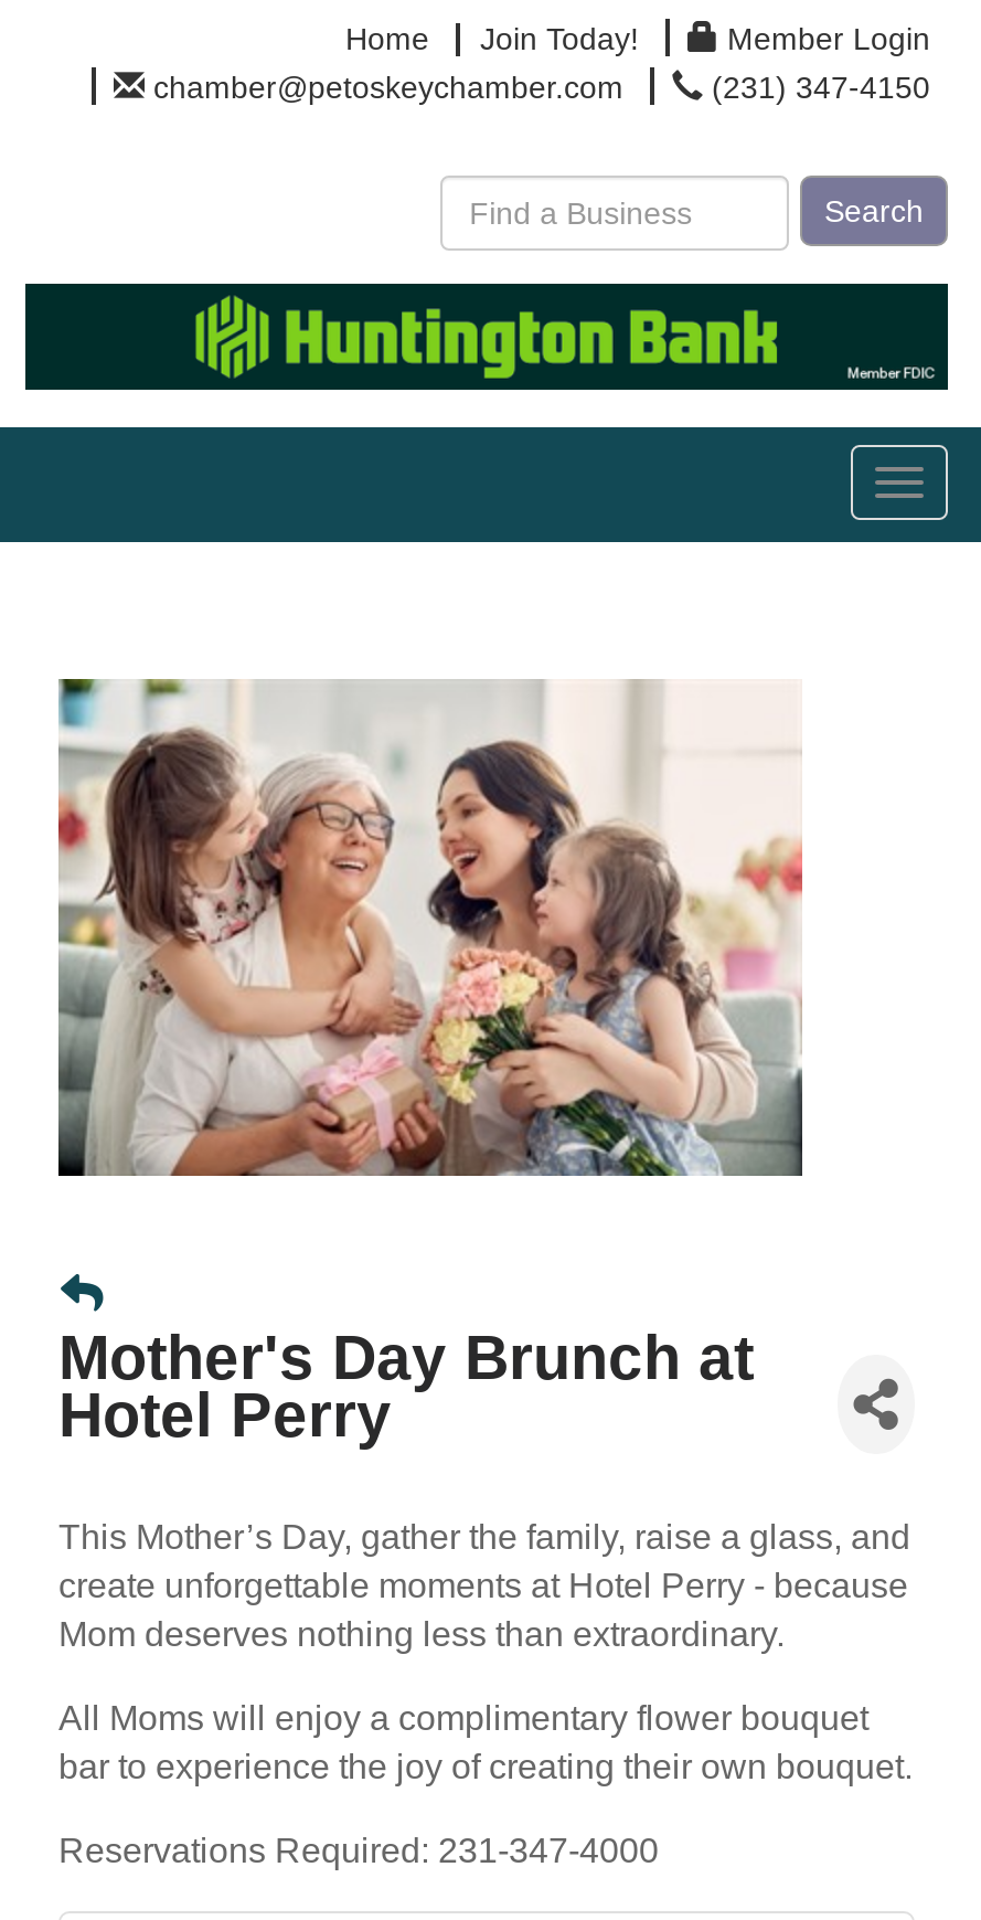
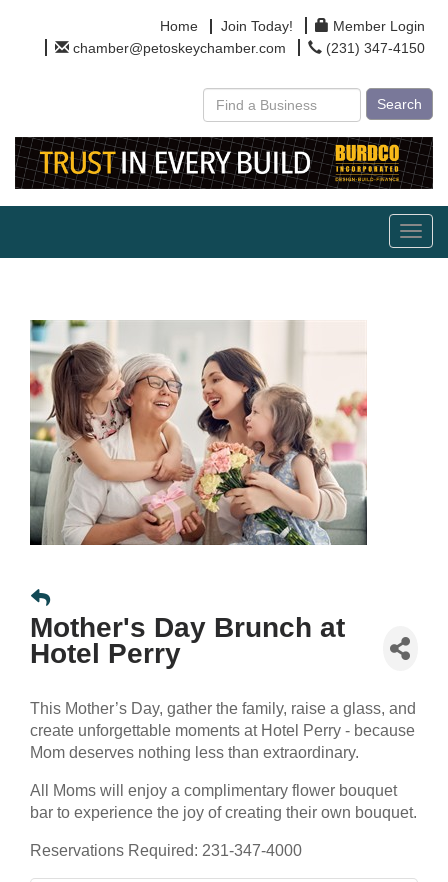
- [image]
+ [image]
